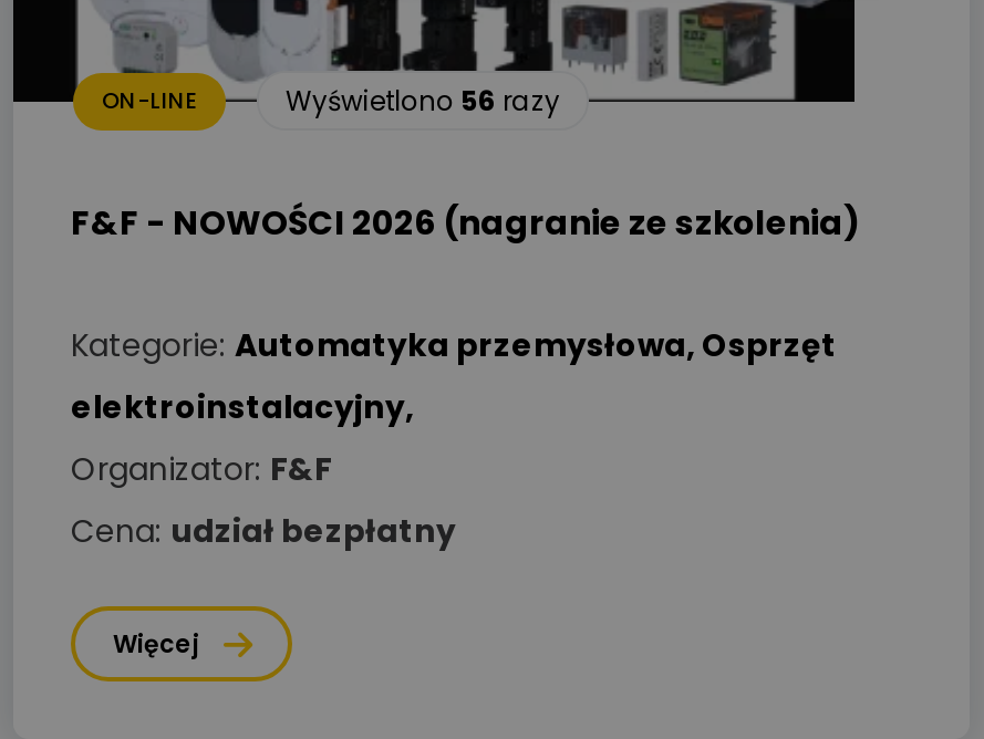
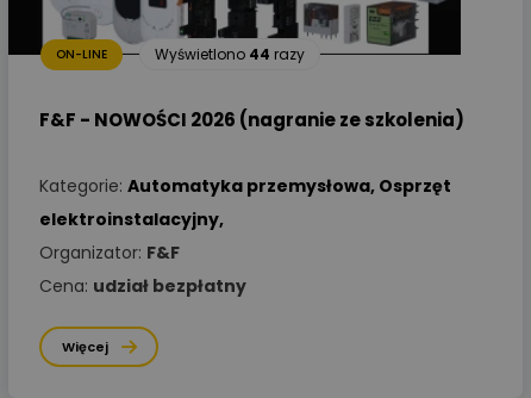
- Wyświetlono 56 razy
+ Wyświetlono 44 razy
